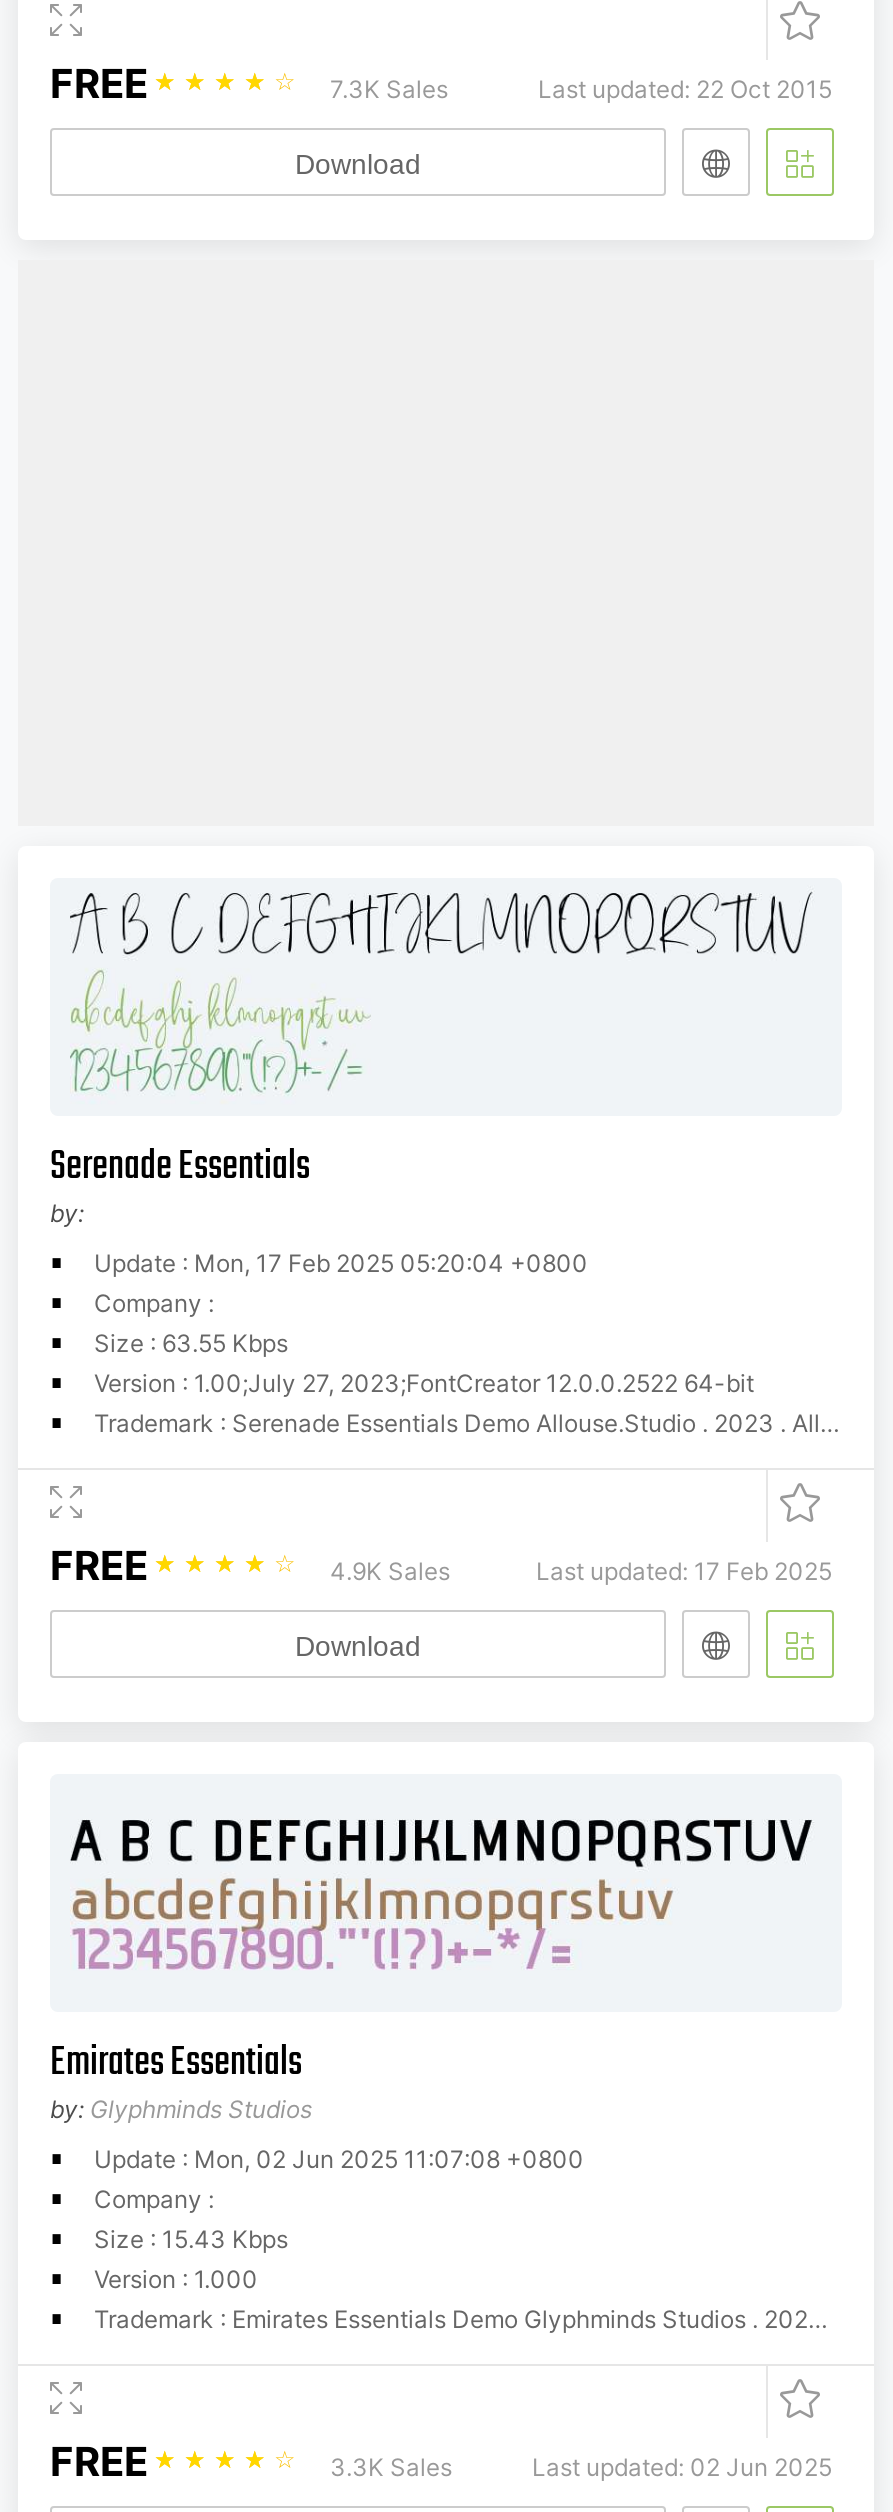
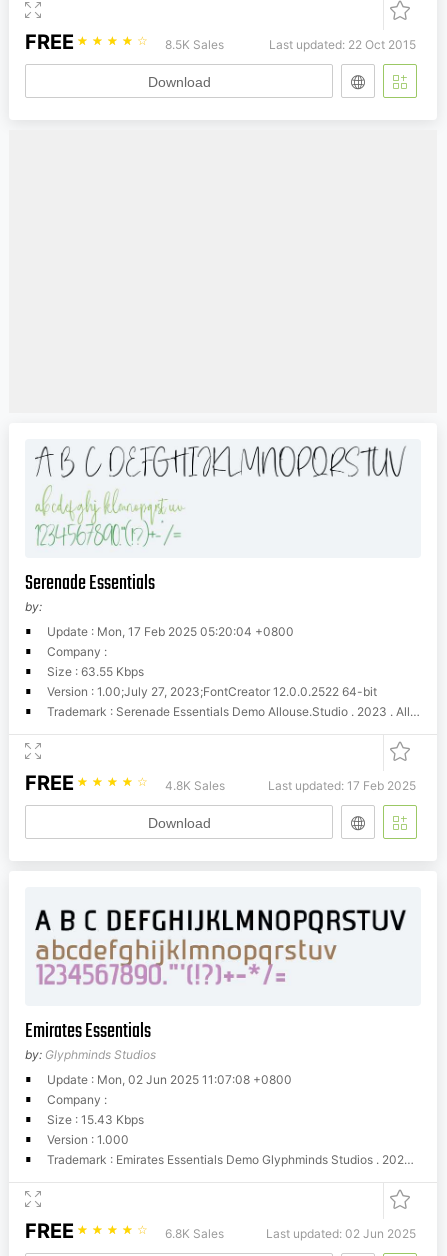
- 7.3K Sales
+ 8.5K Sales

- 4.9K Sales
+ 4.8K Sales

- 3.3K Sales
+ 6.8K Sales
